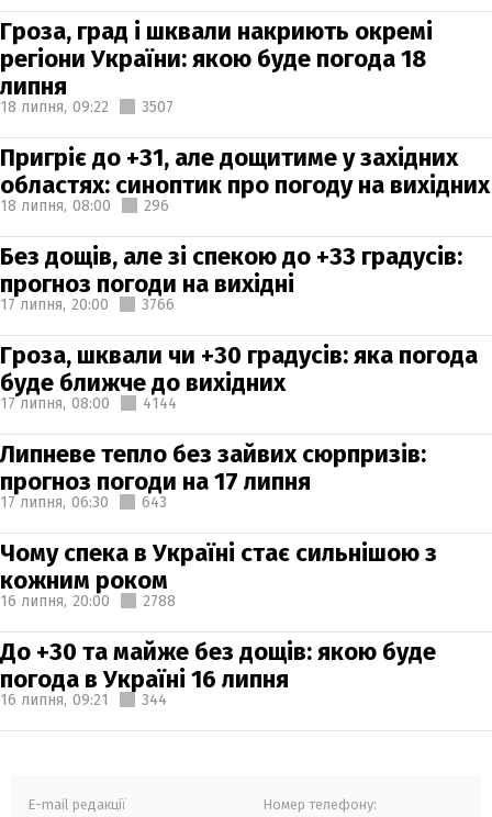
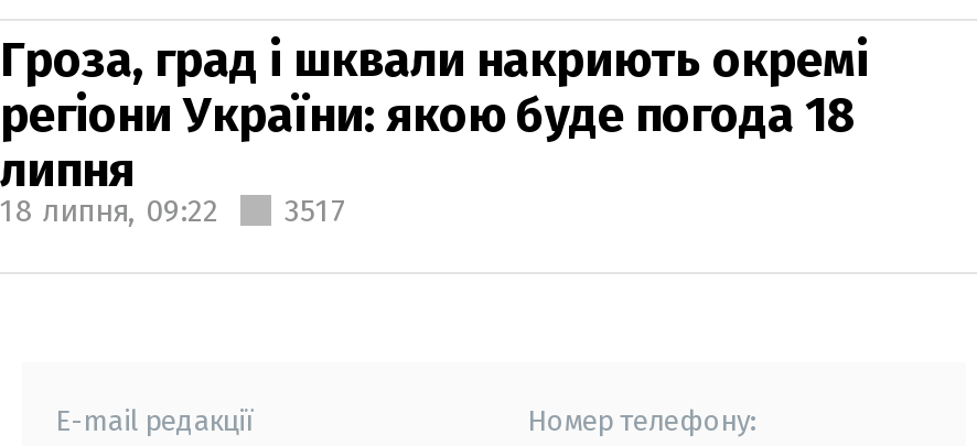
- 3507
- Пригріє до +31, але дощитиме у західних
- областях: синоптик про погоду на вихідних
- 18 липня, 08:00
- 296
- Без дощів, але зі спекою до +33 градусів:
- прогноз погоди на вихідні
- 17 липня, 20:00
- 3766
- Гроза, шквали чи +30 градусів: яка погода
- буде ближче до вихідних
- 17 липня, 08:00
- 4144
- Липневе тепло без зайвих сюрпризів:
- прогноз погоди на 17 липня
- 17 липня, 06:30
- 643
- Чому спека в Україні стає сильнішою з
- кожним роком
- 16 липня, 20:00
- 2788
- До +30 та майже без дощів: якою буде
- погода в Україні 16 липня
- 16 липня, 09:21
- 344
+ 3517
